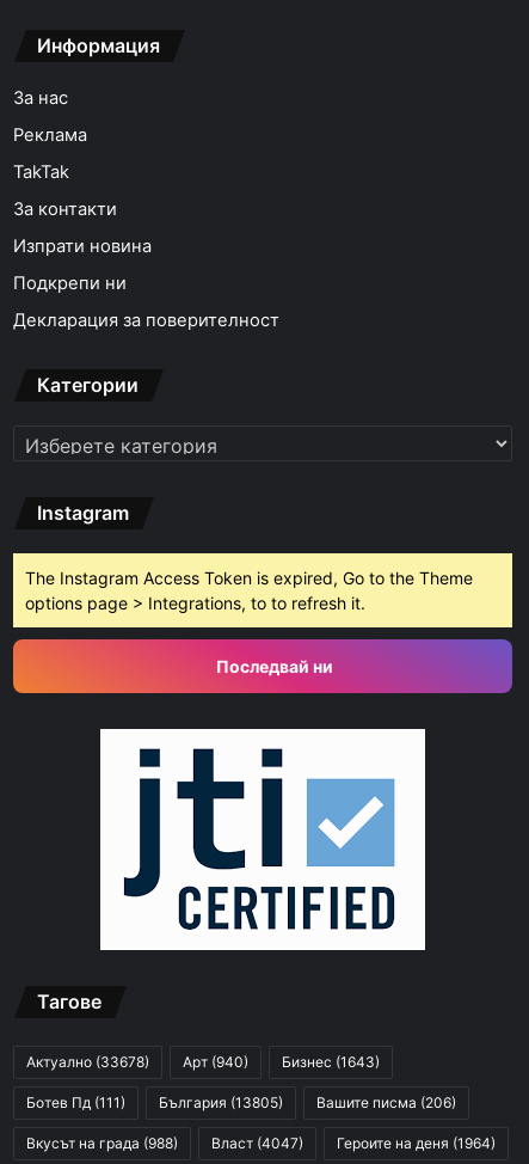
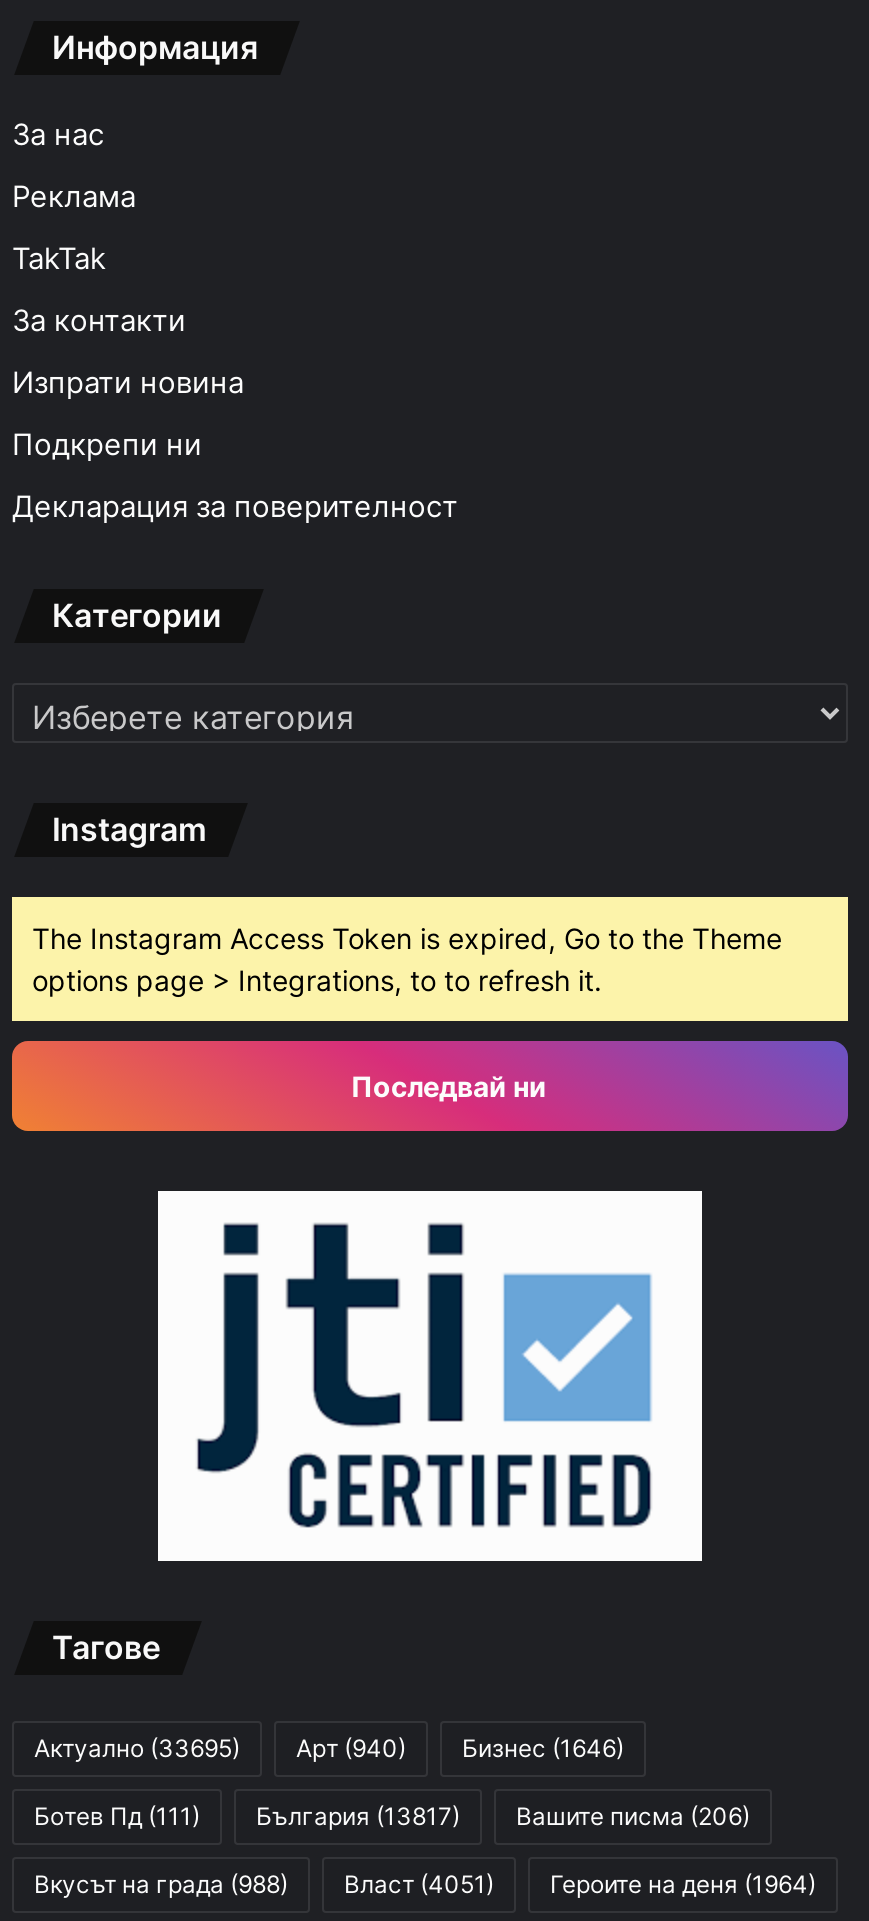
- Актуално (33678)
+ Актуално (33695)

- Бизнес (1643)
+ Бизнес (1646)

- Ботев Пд (111) България (13805) Вашите писма (206)
+ Ботев Пд (111) България (13817) Вашите писма (206)

- Вкусът на града (988) Власт (4047) Героите на деня (1964)
+ Вкусът на града (988) Власт (4051) Героите на деня (1964)
